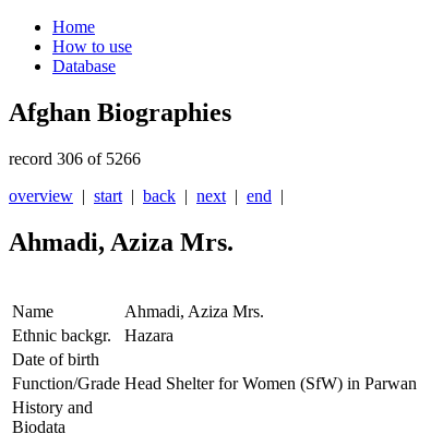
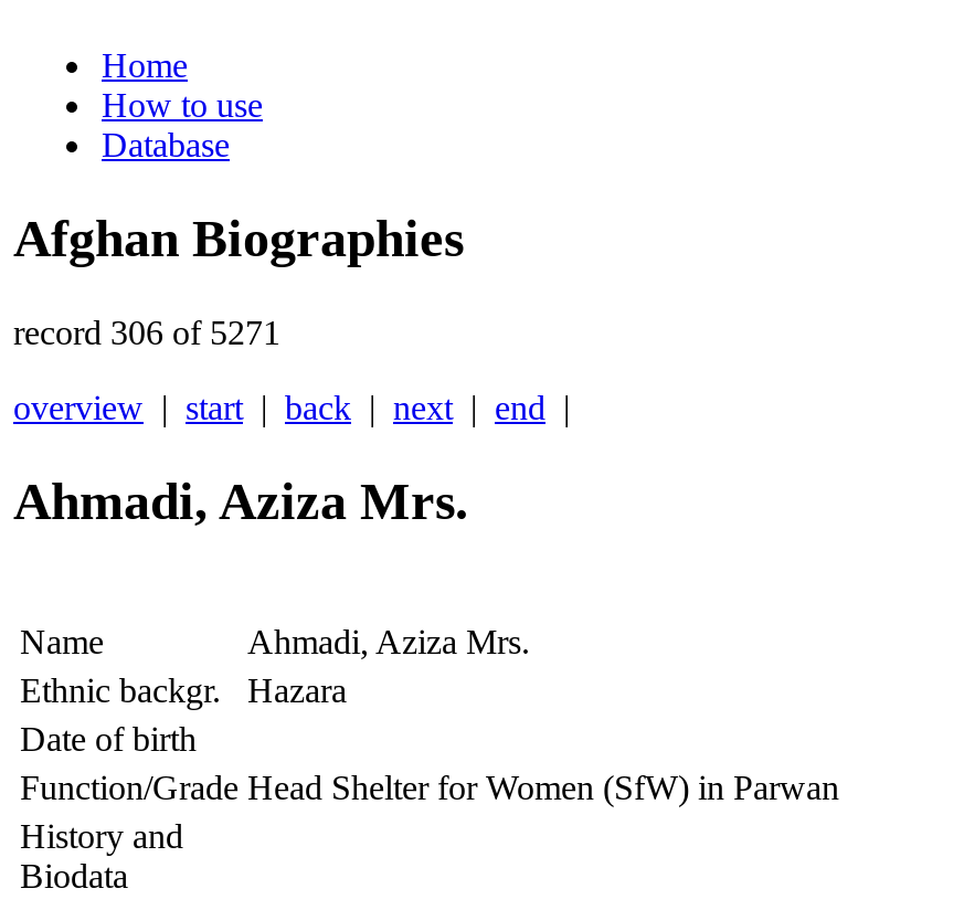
- record 306 of 5266
+ record 306 of 5271
